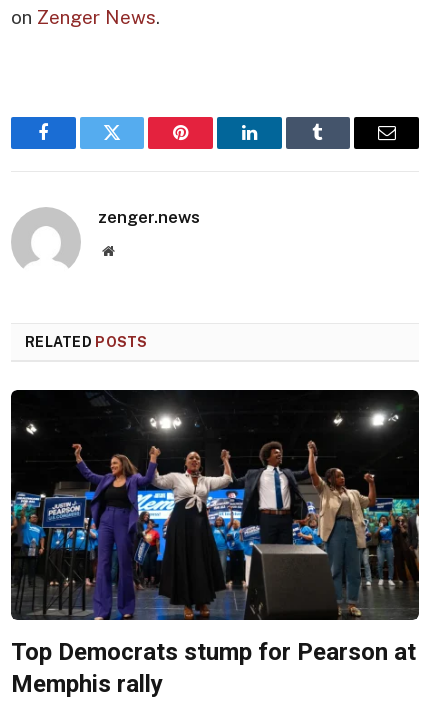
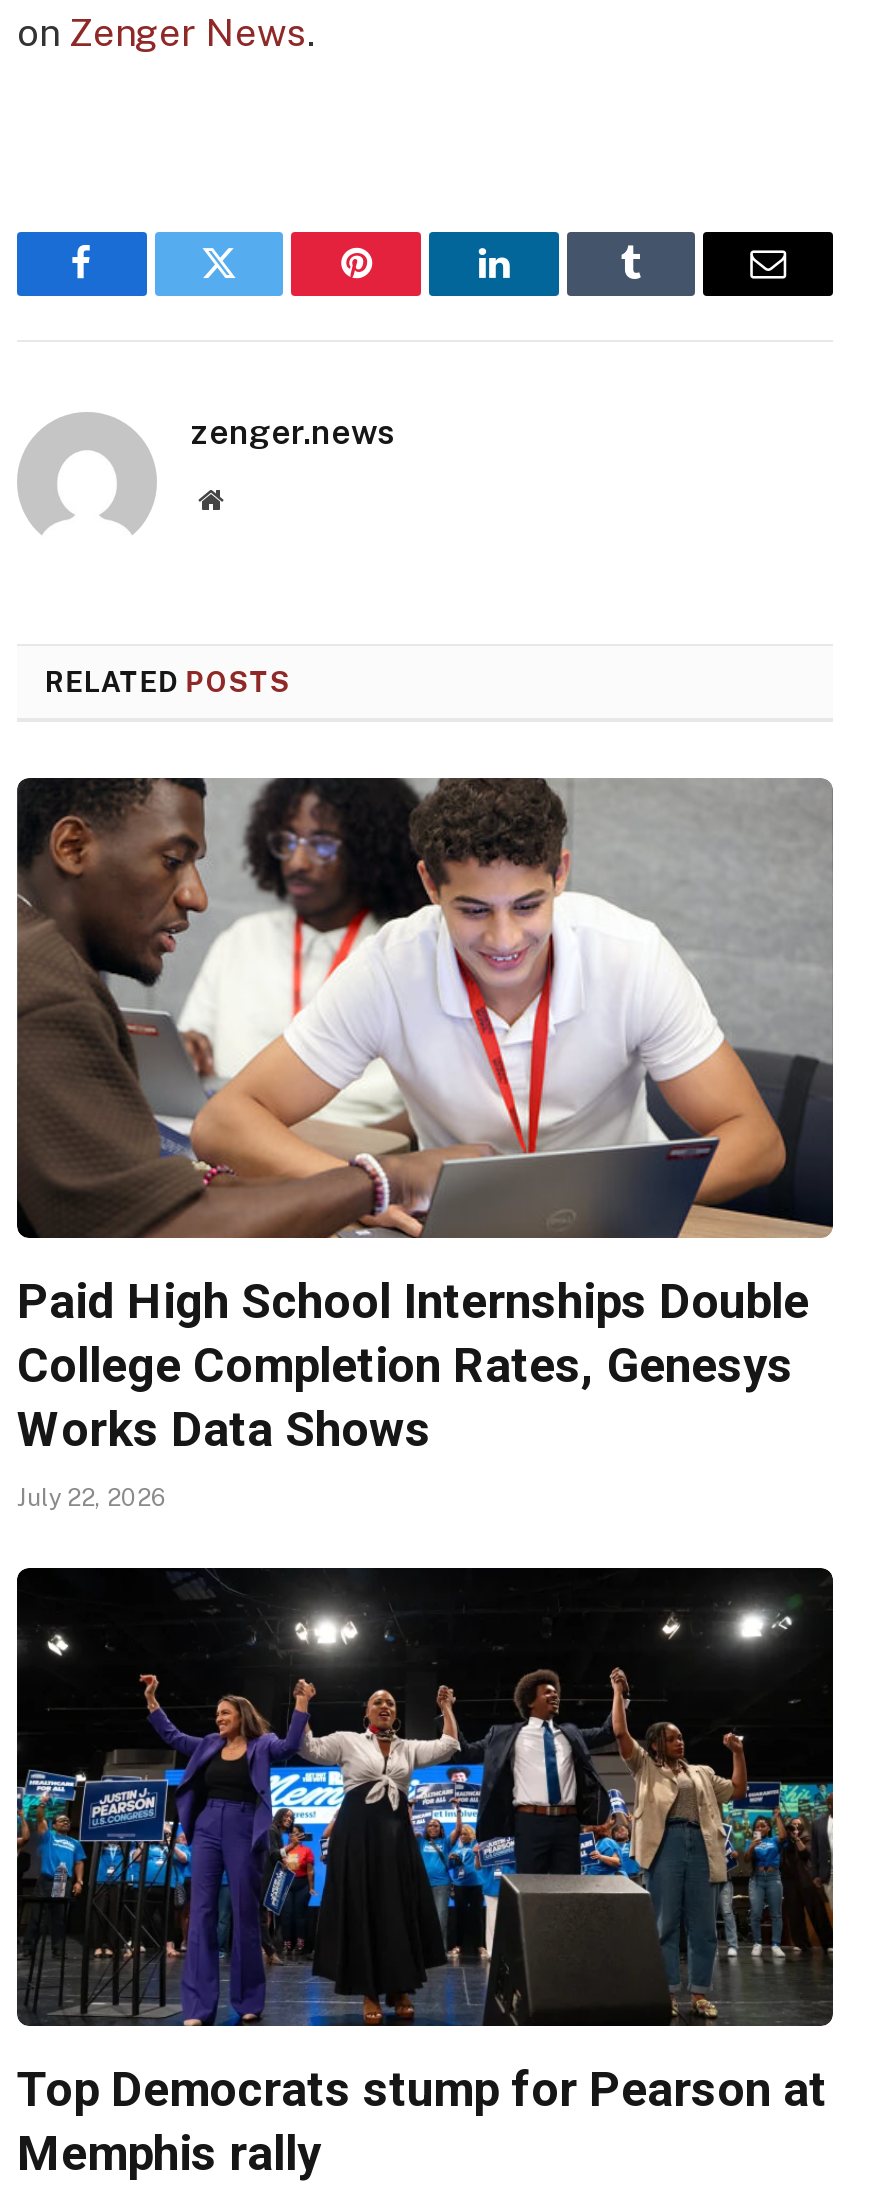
+ [image]
+ Paid High School Internships Double
+ College Completion Rates, Genesys
+ Works Data Shows
+ July 22, 2026
